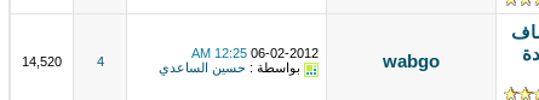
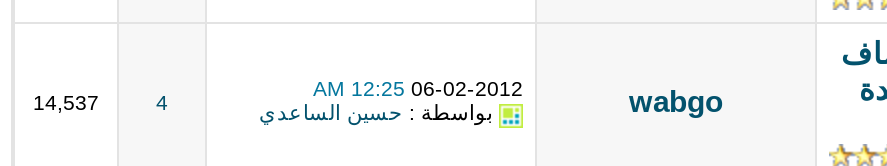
- 14,520
+ 14,537
